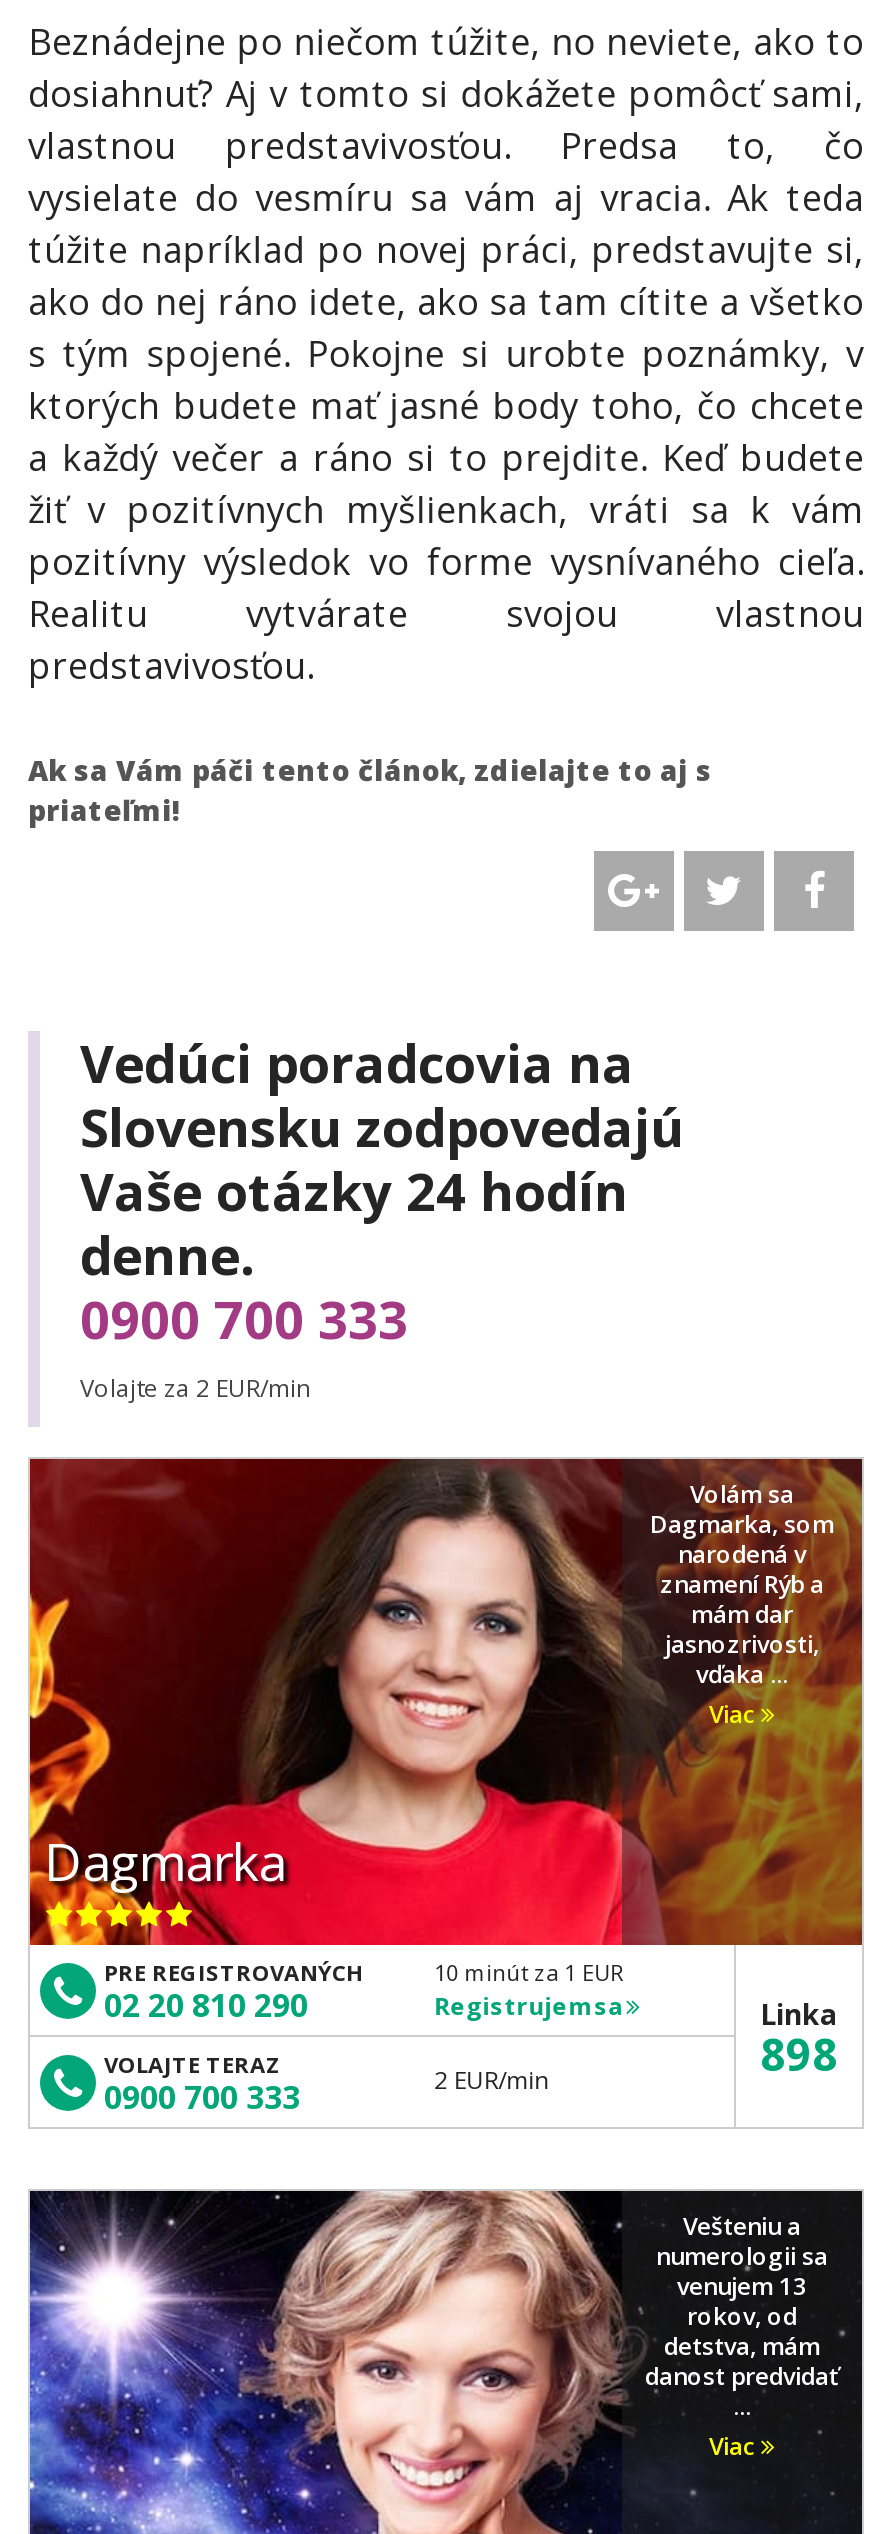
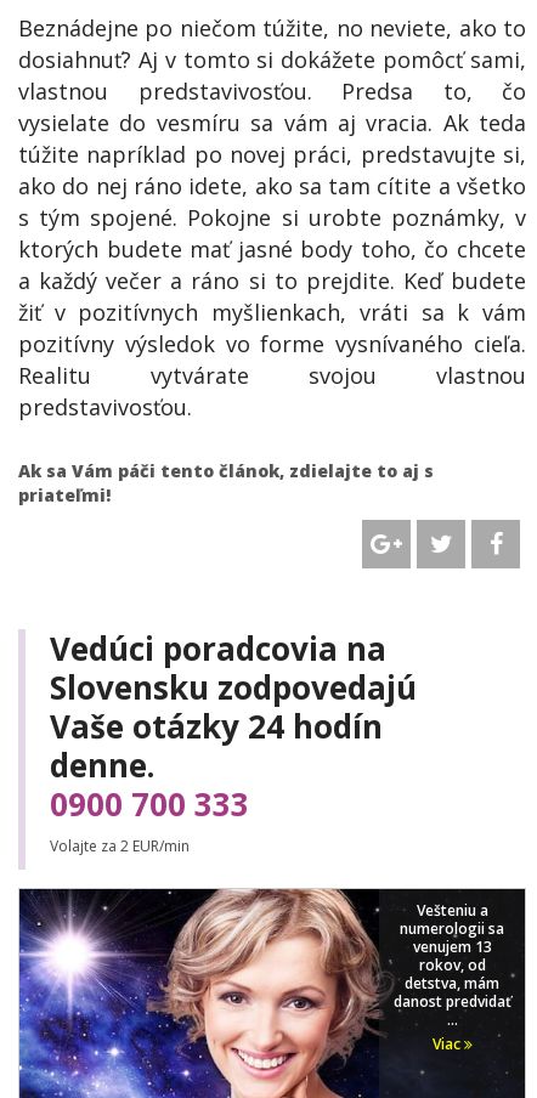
- [image]
- Dagmarka

- Volám sa
- Dagmarka, som
- narodená v
- znamení Rýb a
- mám dar
- jasnozrivosti,
- vďaka ...
- Viac

- PRE REGISTROVANÝCH
- 02 20 810 290

- 10 minút za 1 EUR
- Registrujem sa
- VOLAJTE TERAZ
- 0900 700 333
- 2 EUR/min

- Linka
- 898
